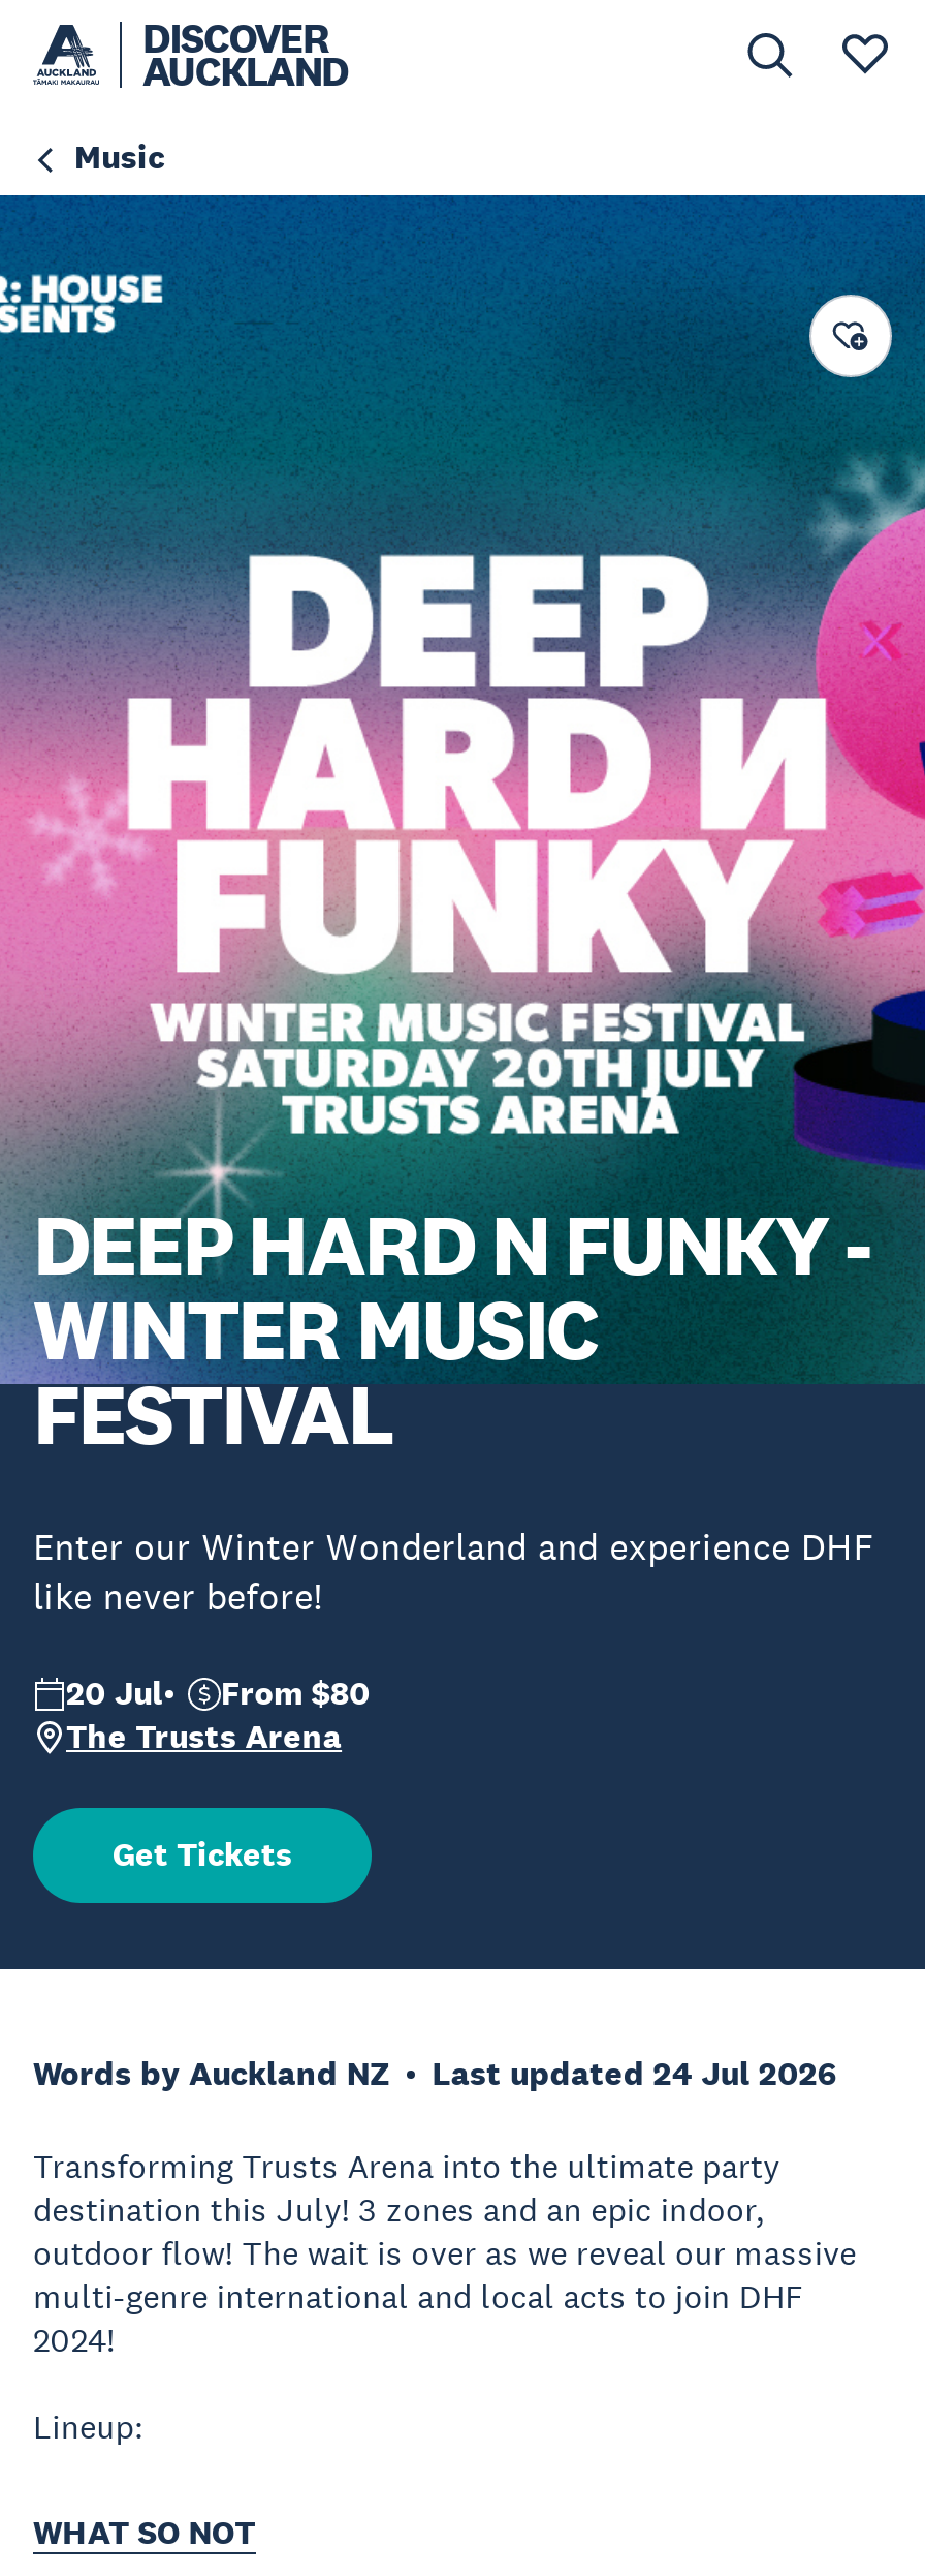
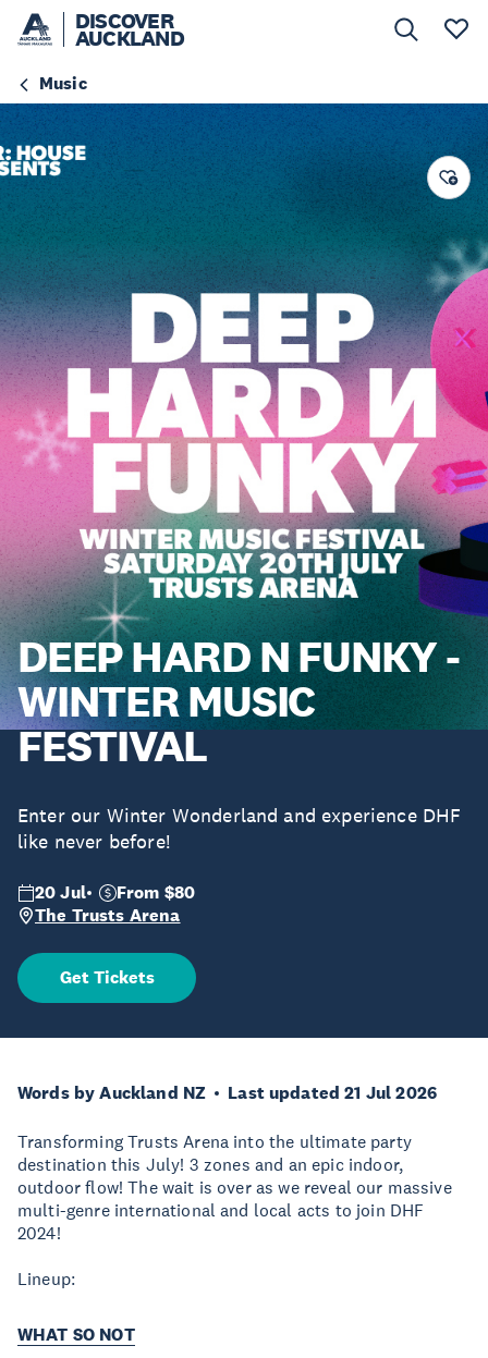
- Last updated 24 Jul 2026
+ Last updated 21 Jul 2026
